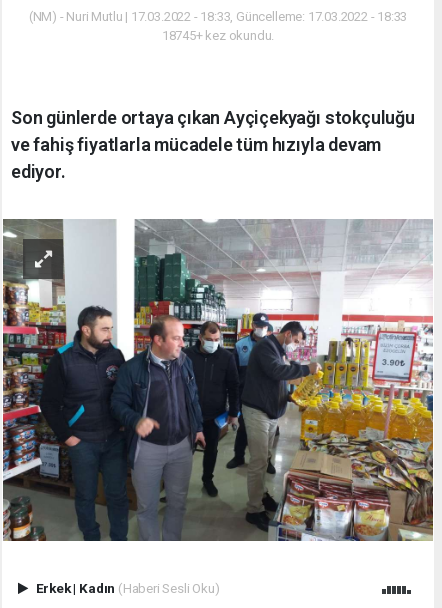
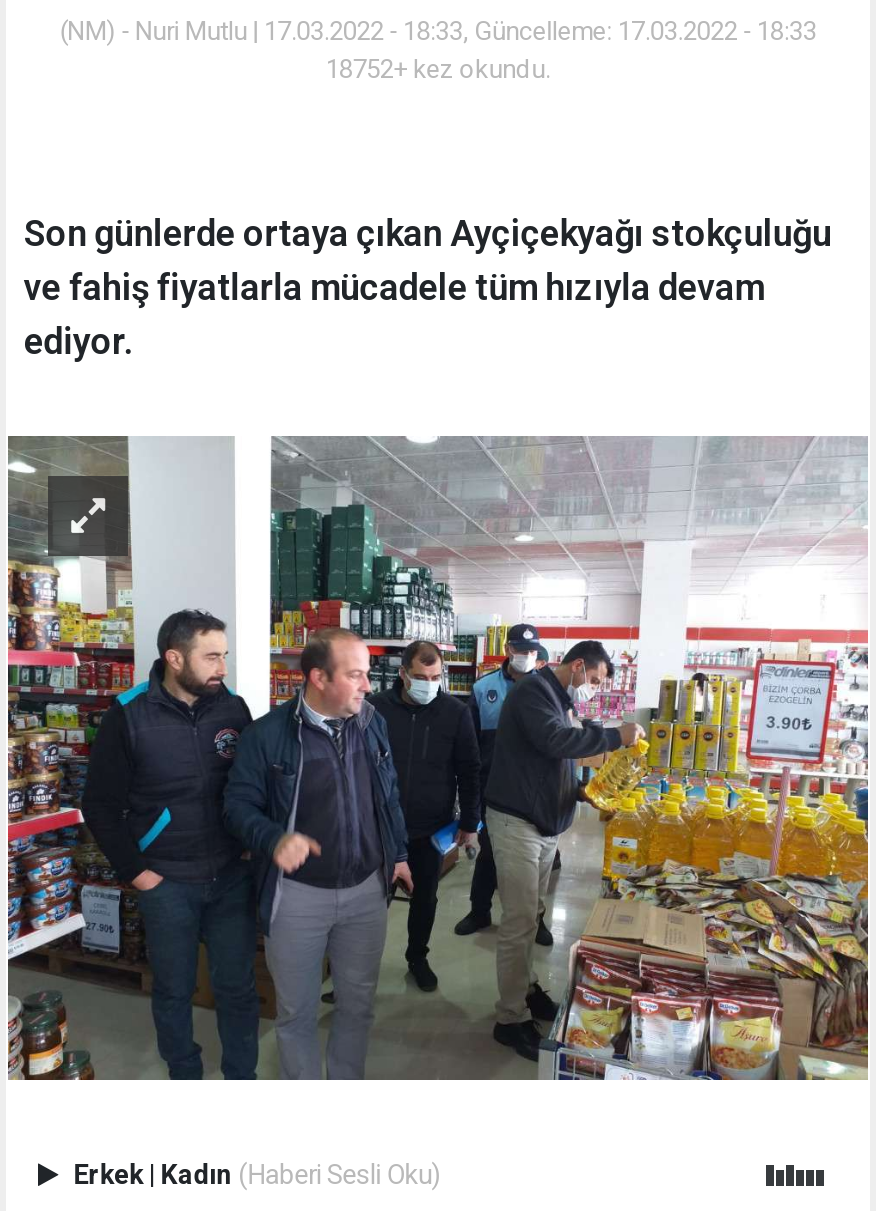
- 18745+ kez okundu.
+ 18752+ kez okundu.
